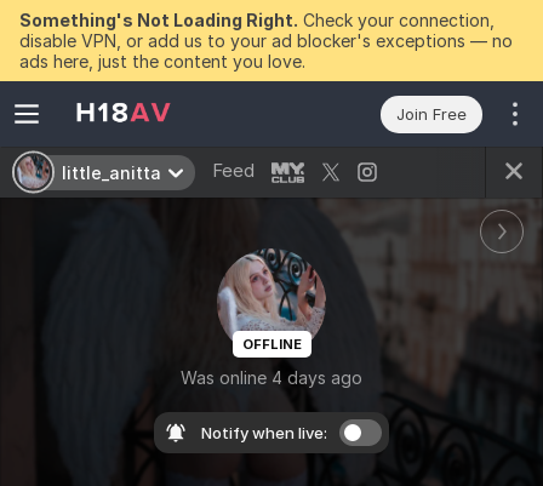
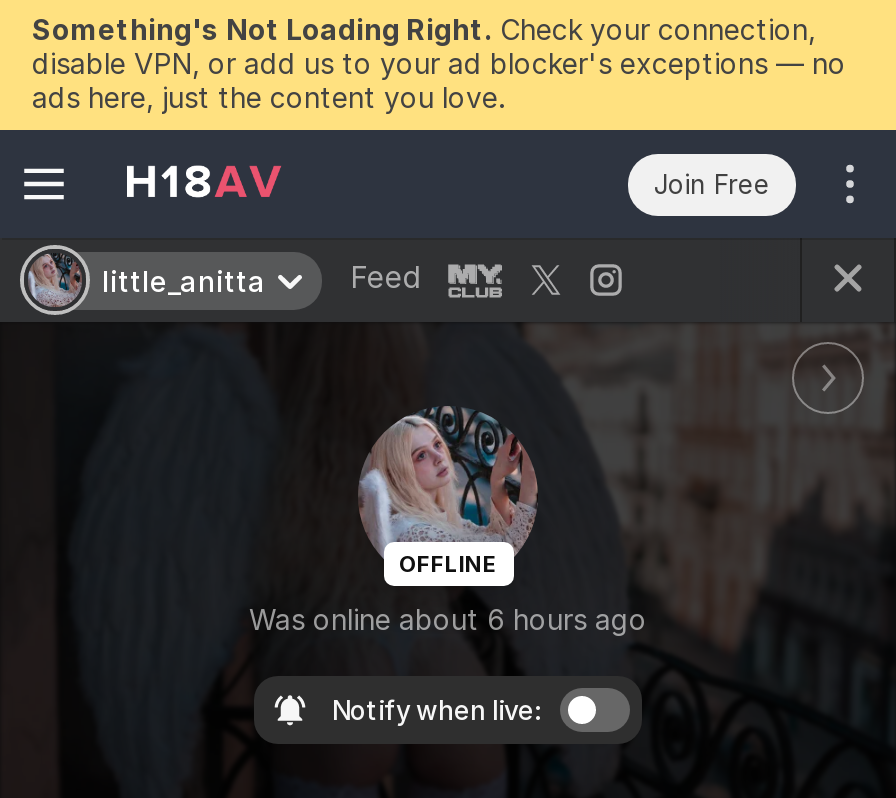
- Was online 4 days ago
+ Was online about 6 hours ago
